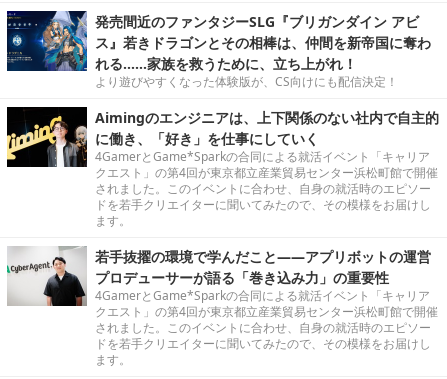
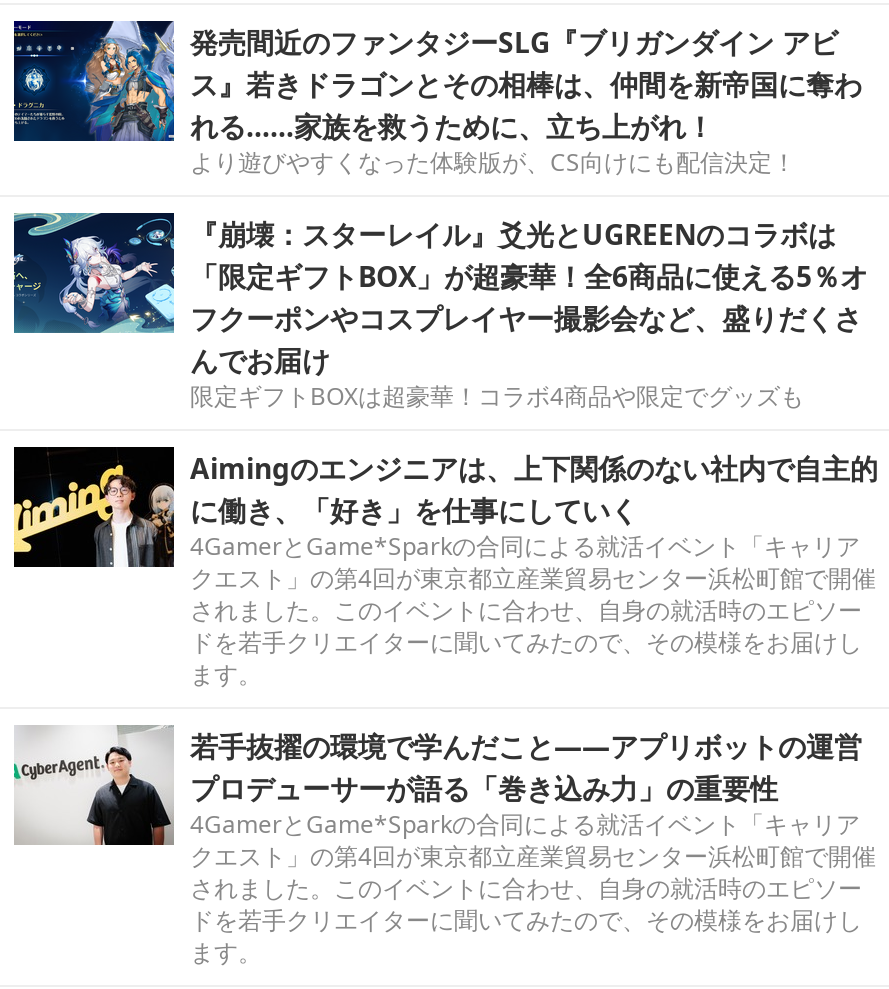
+ [image]
+ 『崩壊：スターレイル』爻光とUGREENのコラボは
+ 「限定ギフトBOX」が超豪華！全6商品に使える5％オ
+ フクーポンやコスプレイヤー撮影会など、盛りだくさ
+ んでお届け
+ 限定ギフトBOXは超豪華！コラボ4商品や限定でグッズも
